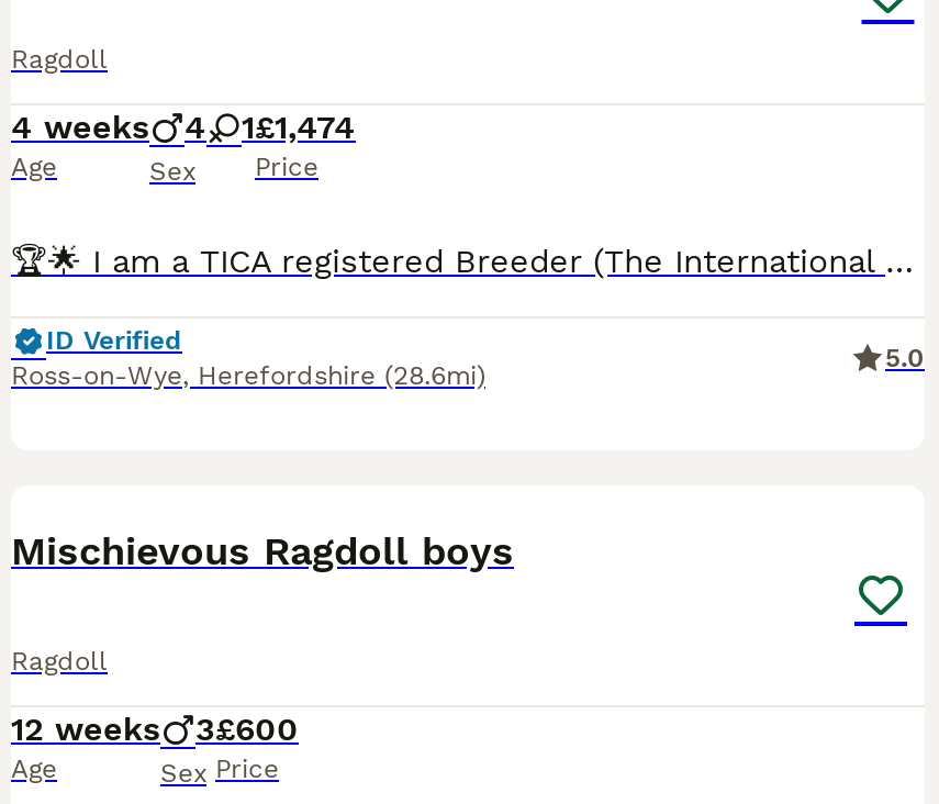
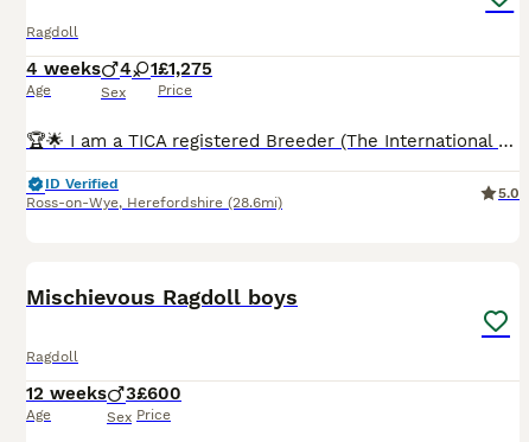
- 4 weeks 4 1 £1,474
+ 4 weeks 4 1 £1,275
